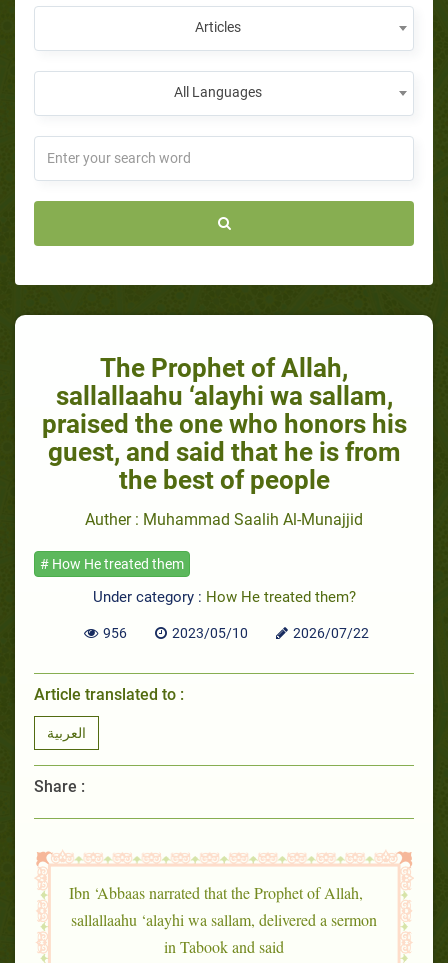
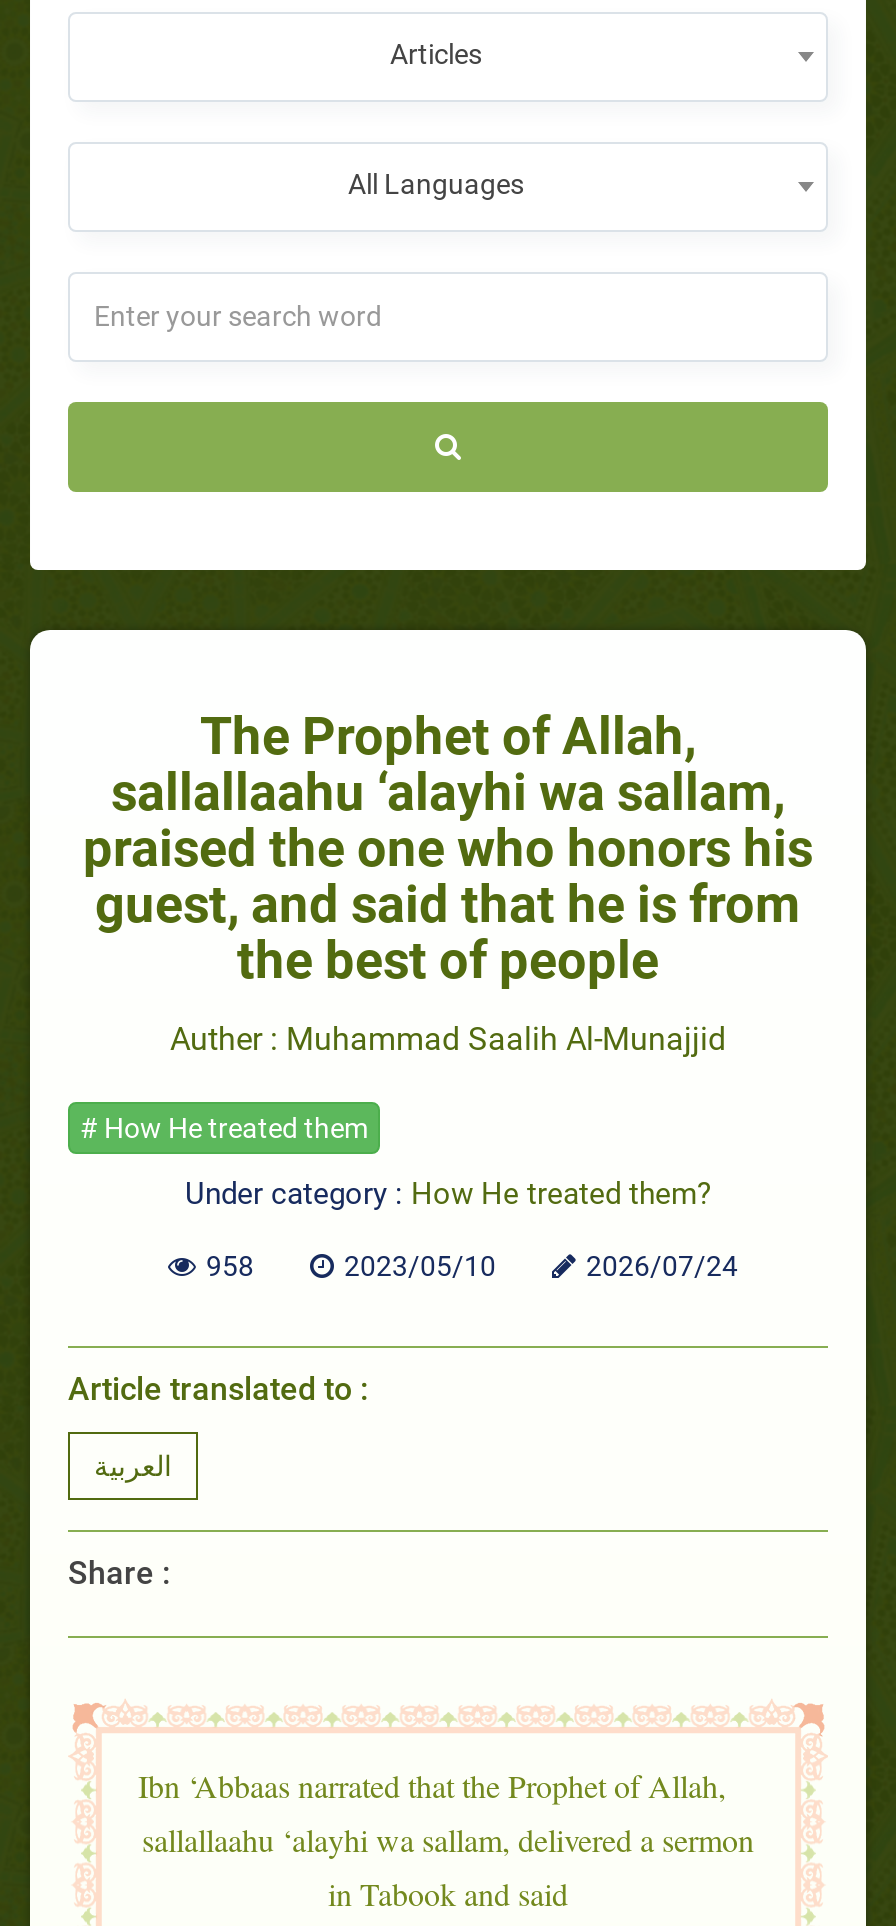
- 956
+ 958

- 2026/07/22
+ 2026/07/24
